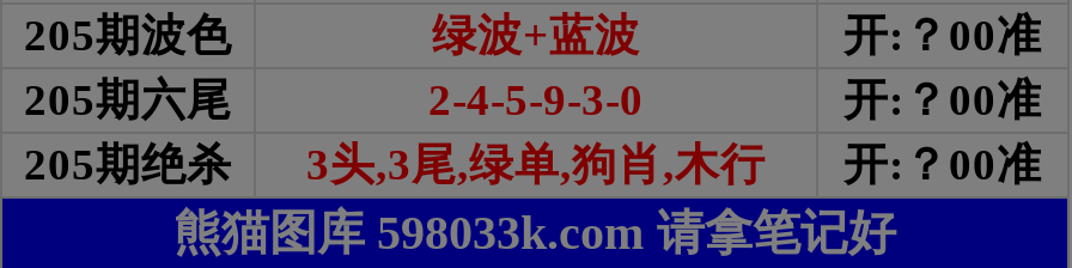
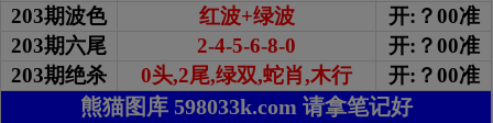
- 205期波色
+ 203期波色

- 绿波+蓝波
+ 红波+绿波

- 205期六尾
+ 203期六尾

- 2-4-5-9-3-0
+ 2-4-5-6-8-0

- 205期绝杀
+ 203期绝杀

- 3头,3尾,绿单,狗肖,木行
+ 0头,2尾,绿双,蛇肖,木行
